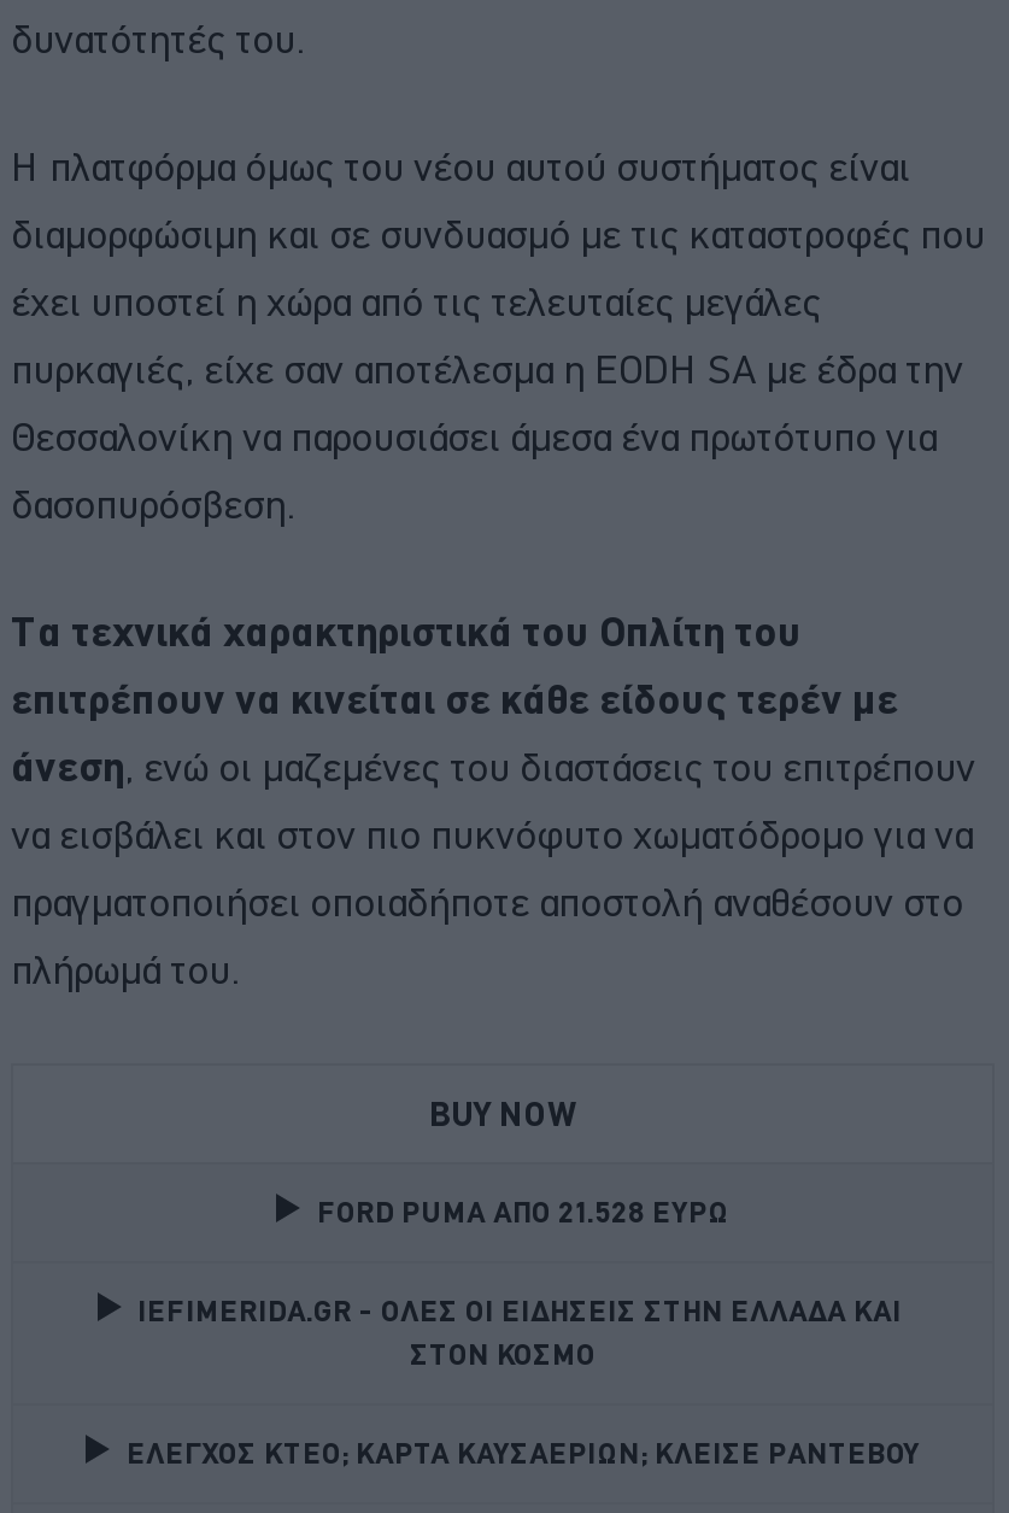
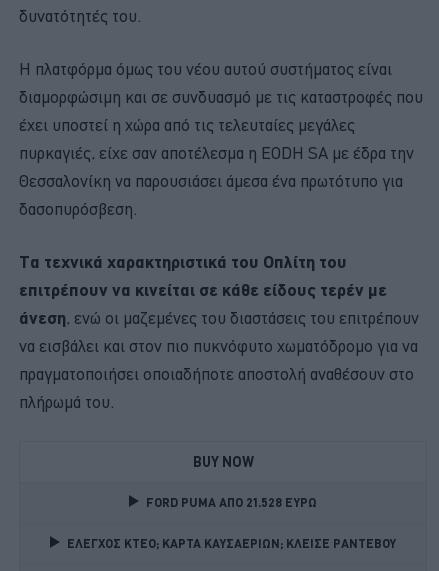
- IEFIMERIDA.GR - ΟΛΕΣ ΟΙ ΕΙΔΗΣΕΙΣ ΣΤΗΝ ΕΛΛΑΔΑ ΚΑΙ
- ΣΤΟΝ ΚΟΣΜΟ
